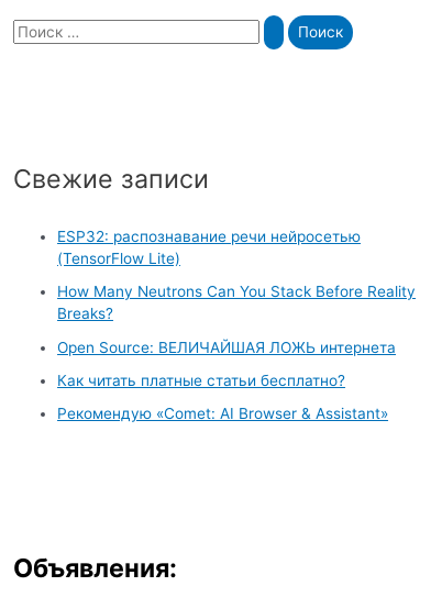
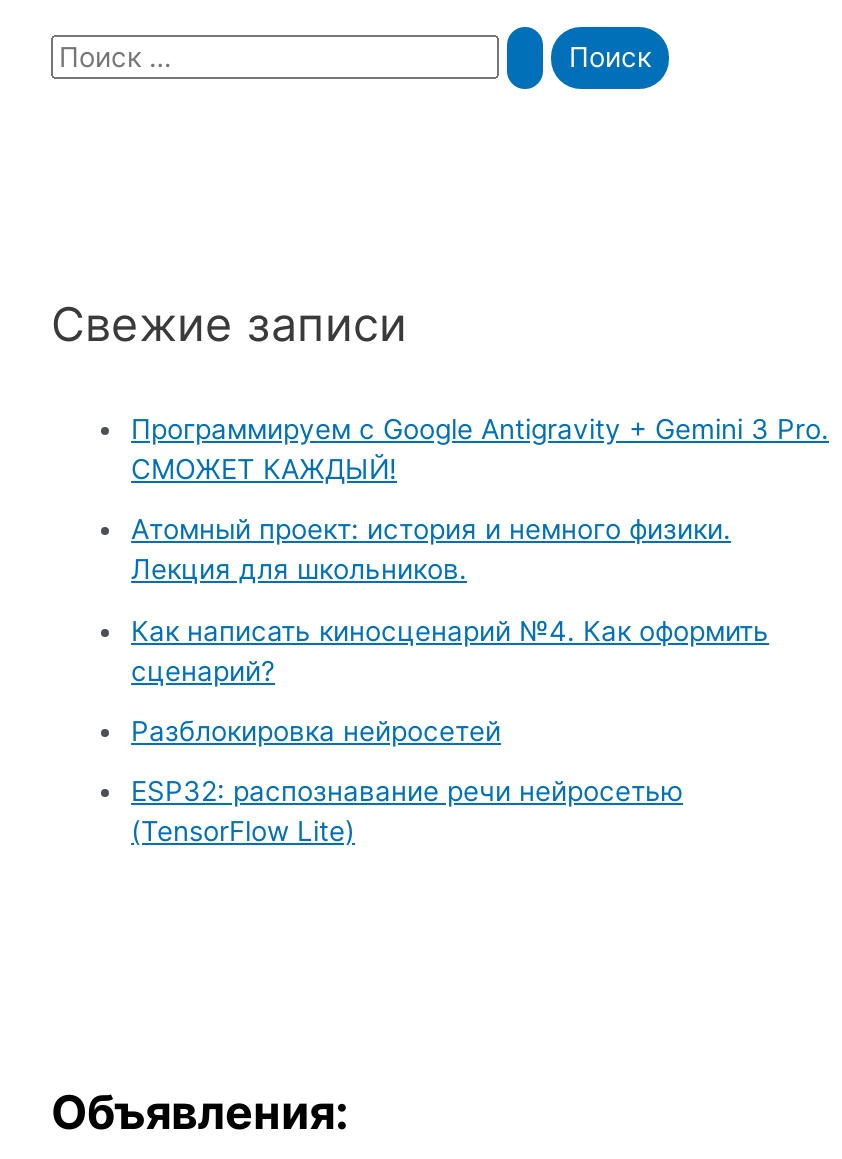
+ Программируем с Google Antigravity + Gemini 3 Pro.
+ СМОЖЕТ КАЖДЫЙ!
+ Атомный проект: история и немного физики.
+ Лекция для школьников.
+ Как написать киносценарий №4. Как оформить
+ сценарий?
+ Разблокировка нейросетей

moved down: ESP32: распознавание речи нейросетью | (TensorFlow Lite)

- How Many Neutrons Can You Stack Before Reality
- Breaks?
- Open Source: ВЕЛИЧАЙШАЯ ЛОЖЬ интернета
- Как читать платные статьи бесплатно?
- Рекомендую «Comet: AI Browser & Assistant»
